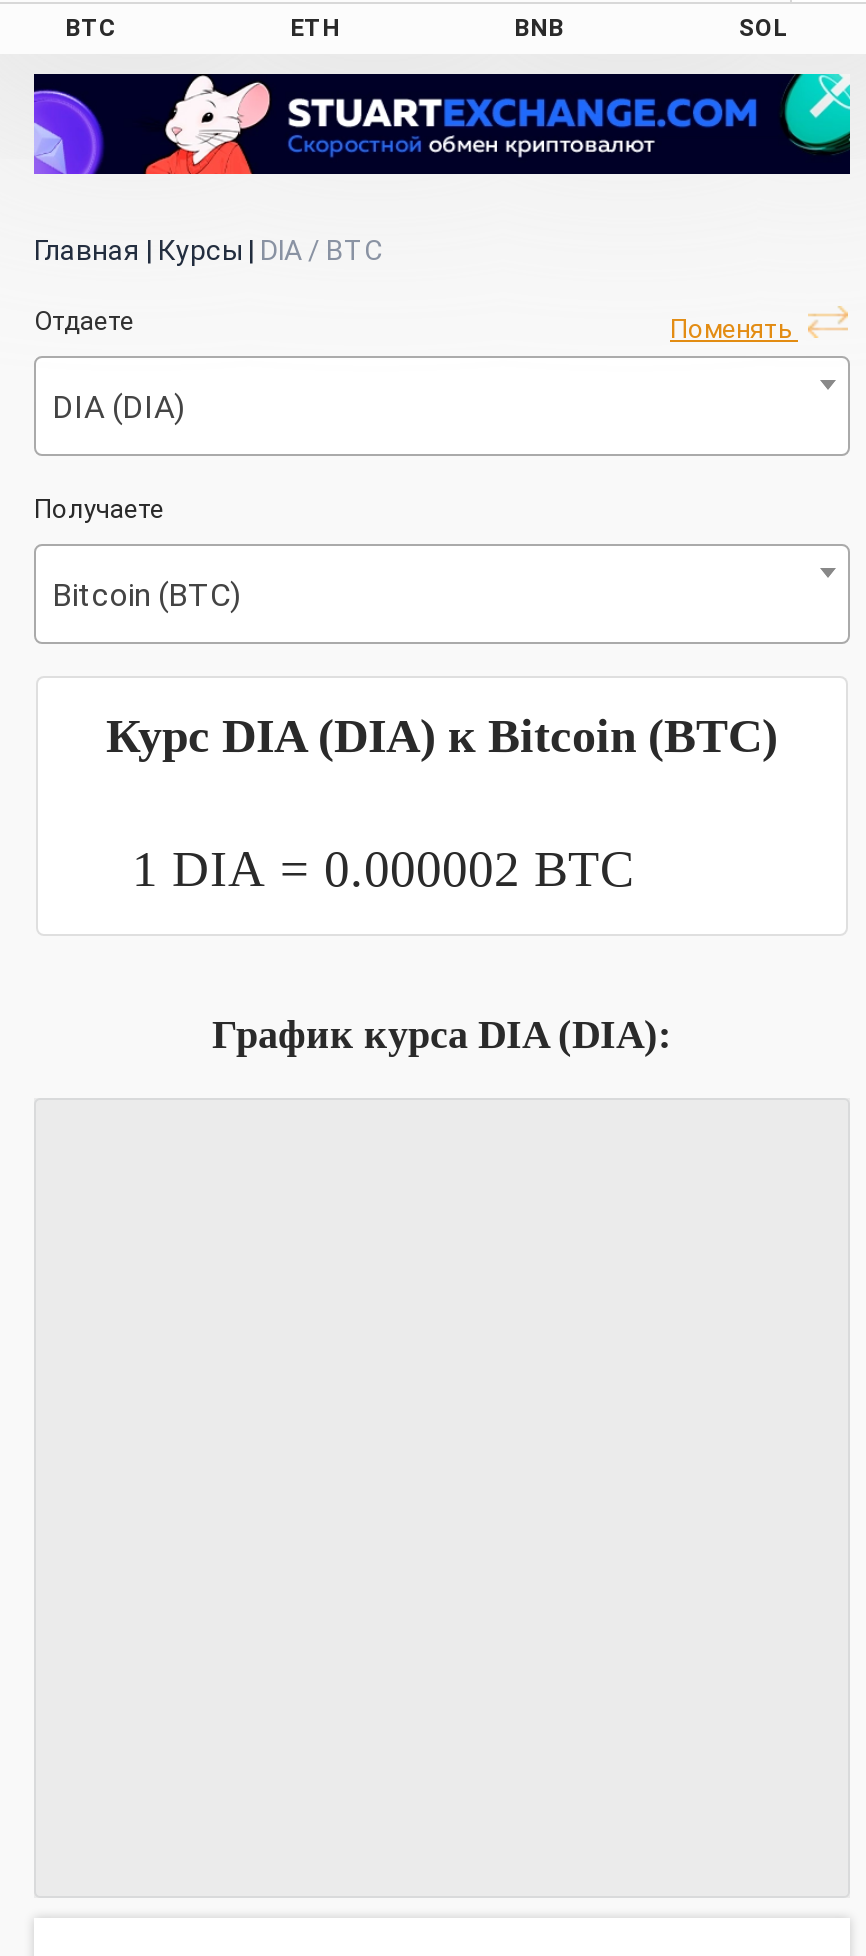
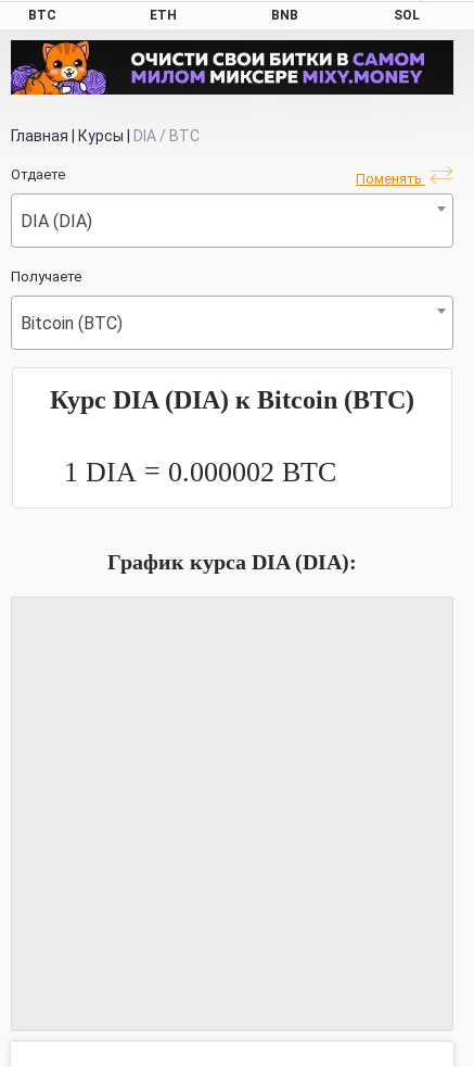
- [image]
+ [image]
